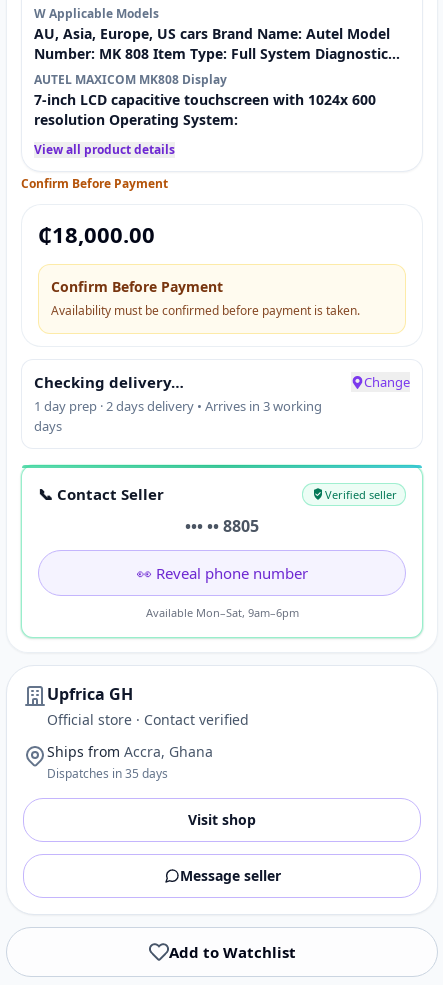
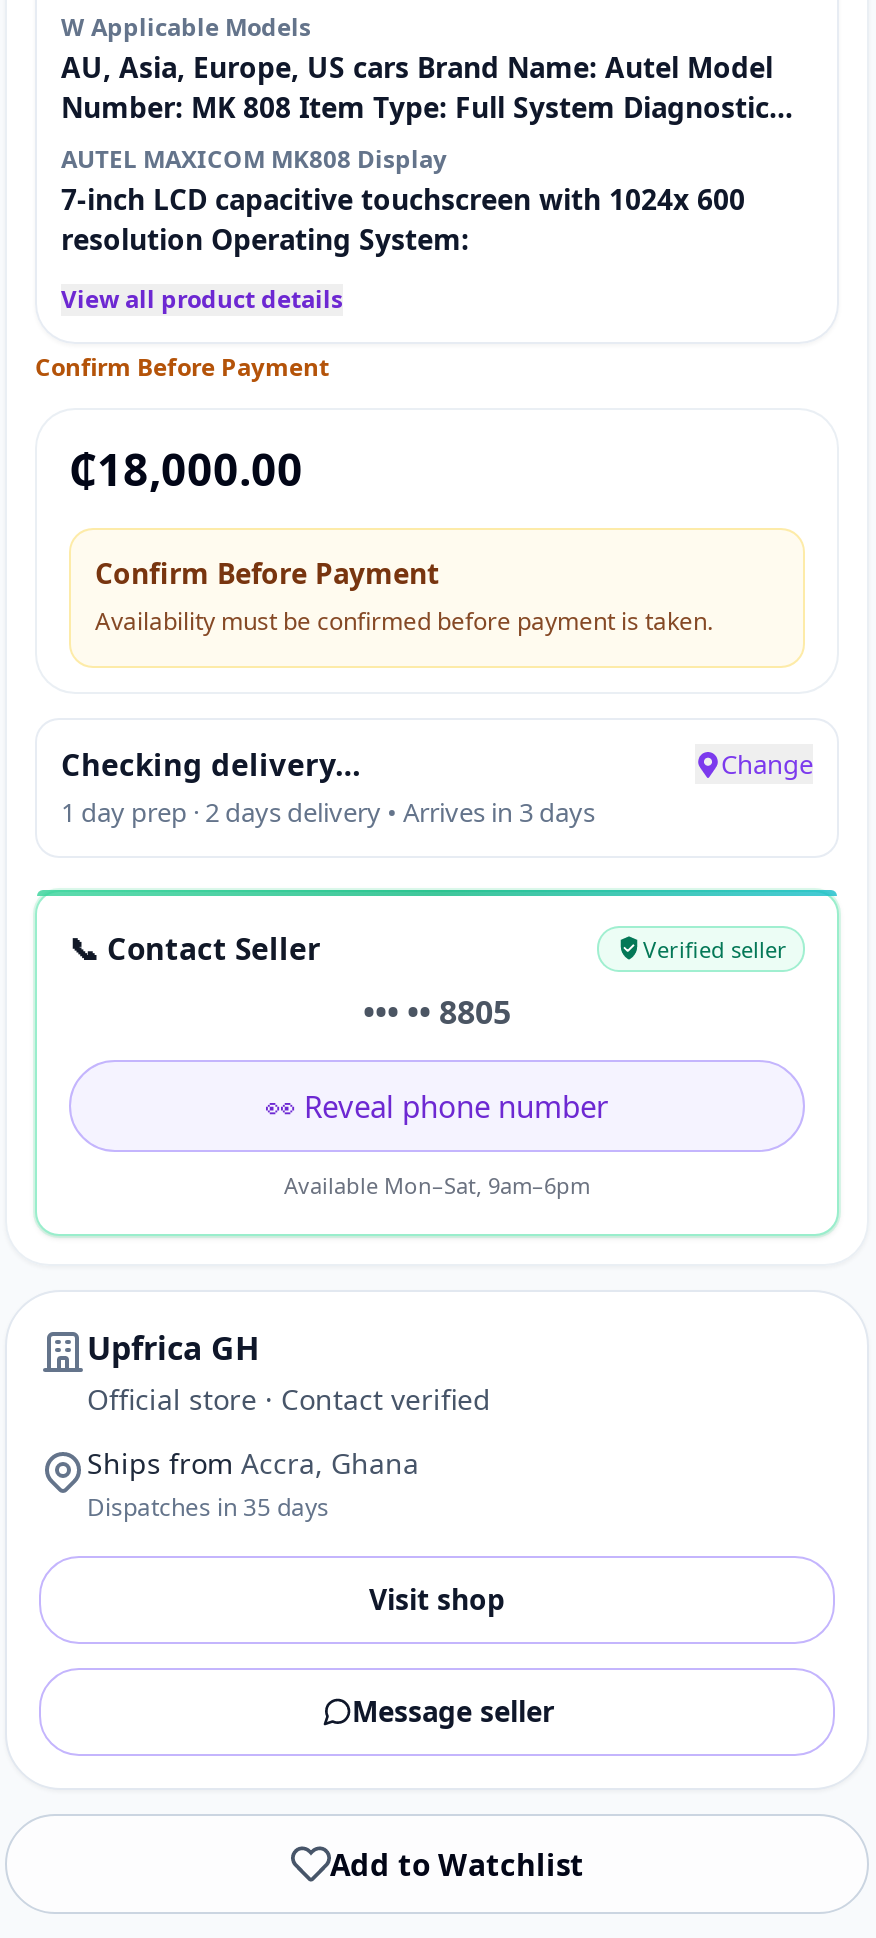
- 1 day prep · 2 days delivery • Arrives in 3 working
- days
+ 1 day prep · 2 days delivery • Arrives in 3 days
